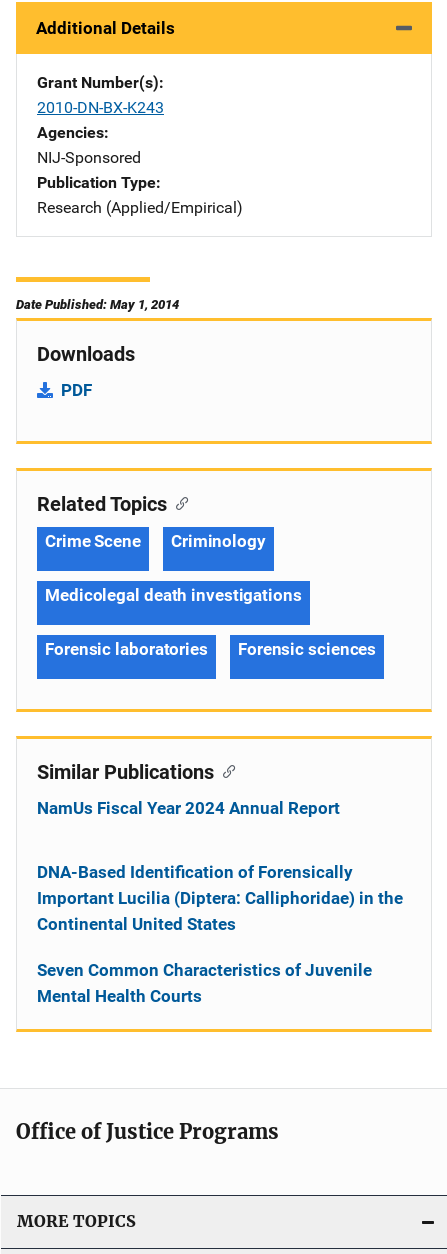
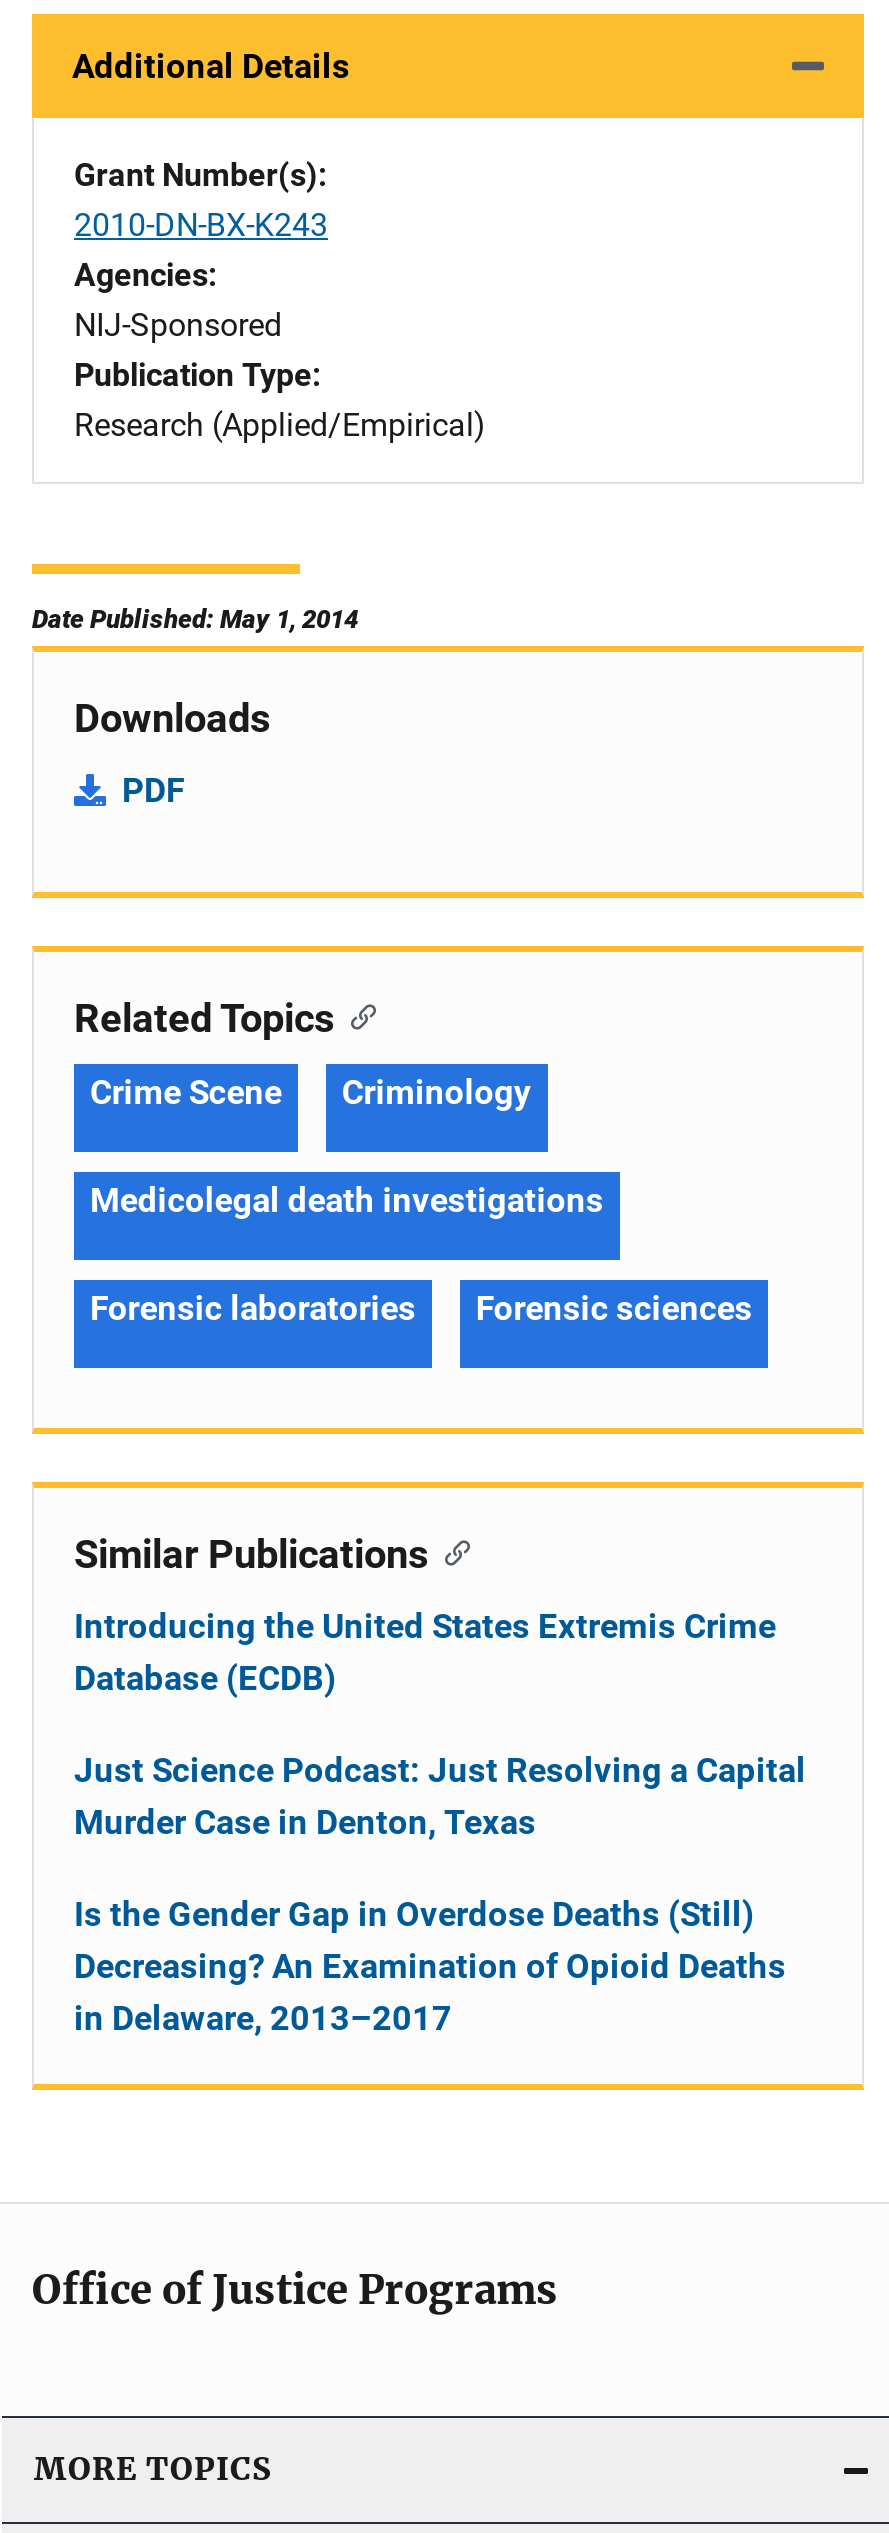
- NamUs Fiscal Year 2024 Annual Report
+ Introducing the United States Extremis Crime
+ Database (ECDB)

- DNA-Based Identification of Forensically
- Important Lucilia (Diptera: Calliphoridae) in the
- Continental United States
+ Just Science Podcast: Just Resolving a Capital
+ Murder Case in Denton, Texas

- Seven Common Characteristics of Juvenile
- Mental Health Courts
+ Is the Gender Gap in Overdose Deaths (Still)
+ Decreasing? An Examination of Opioid Deaths
+ in Delaware, 2013–2017
